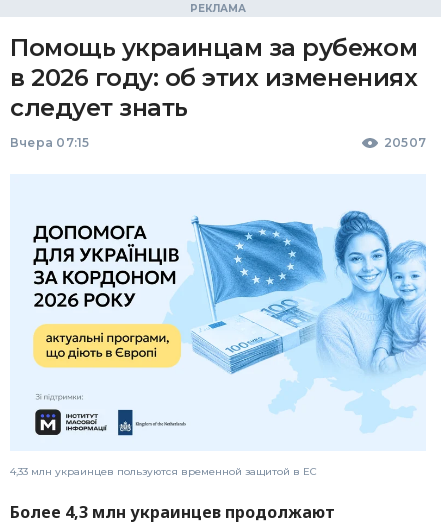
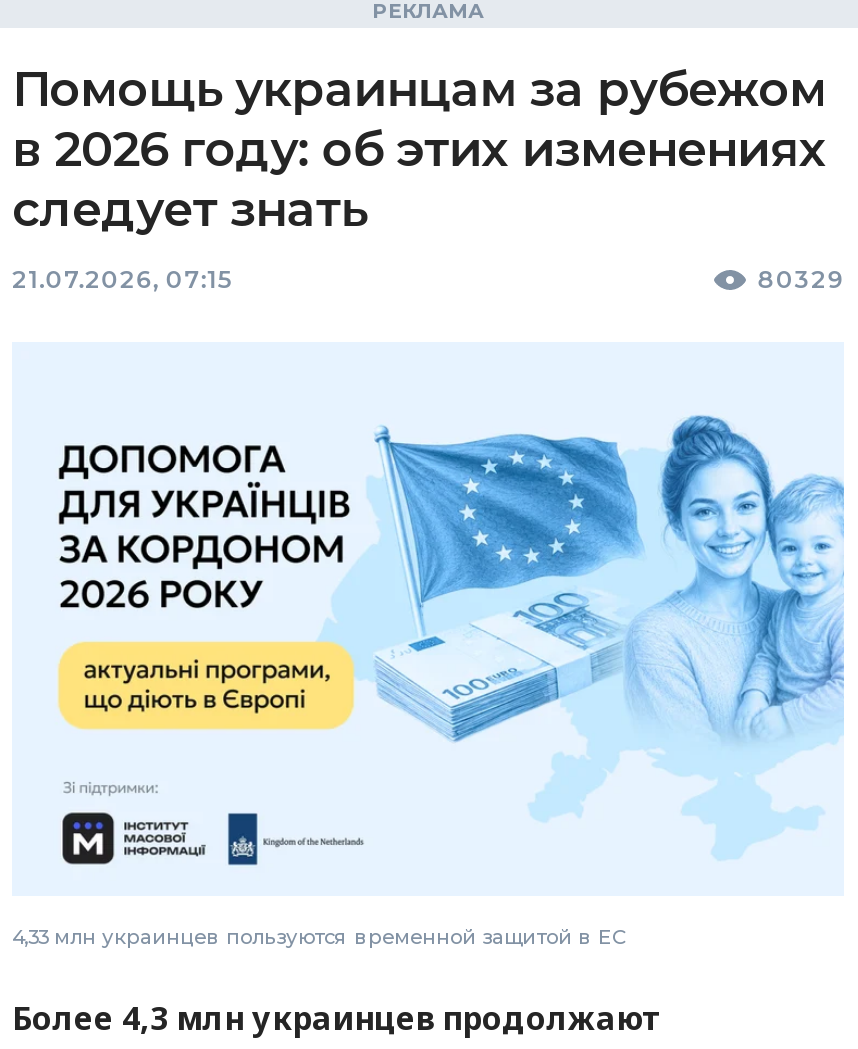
- Вчера 07:15
- 20507
+ 21.07.2026, 07:15
+ 80329
